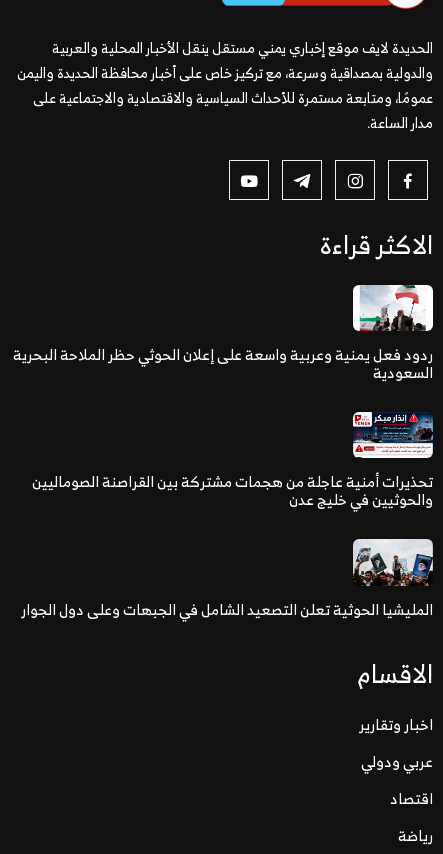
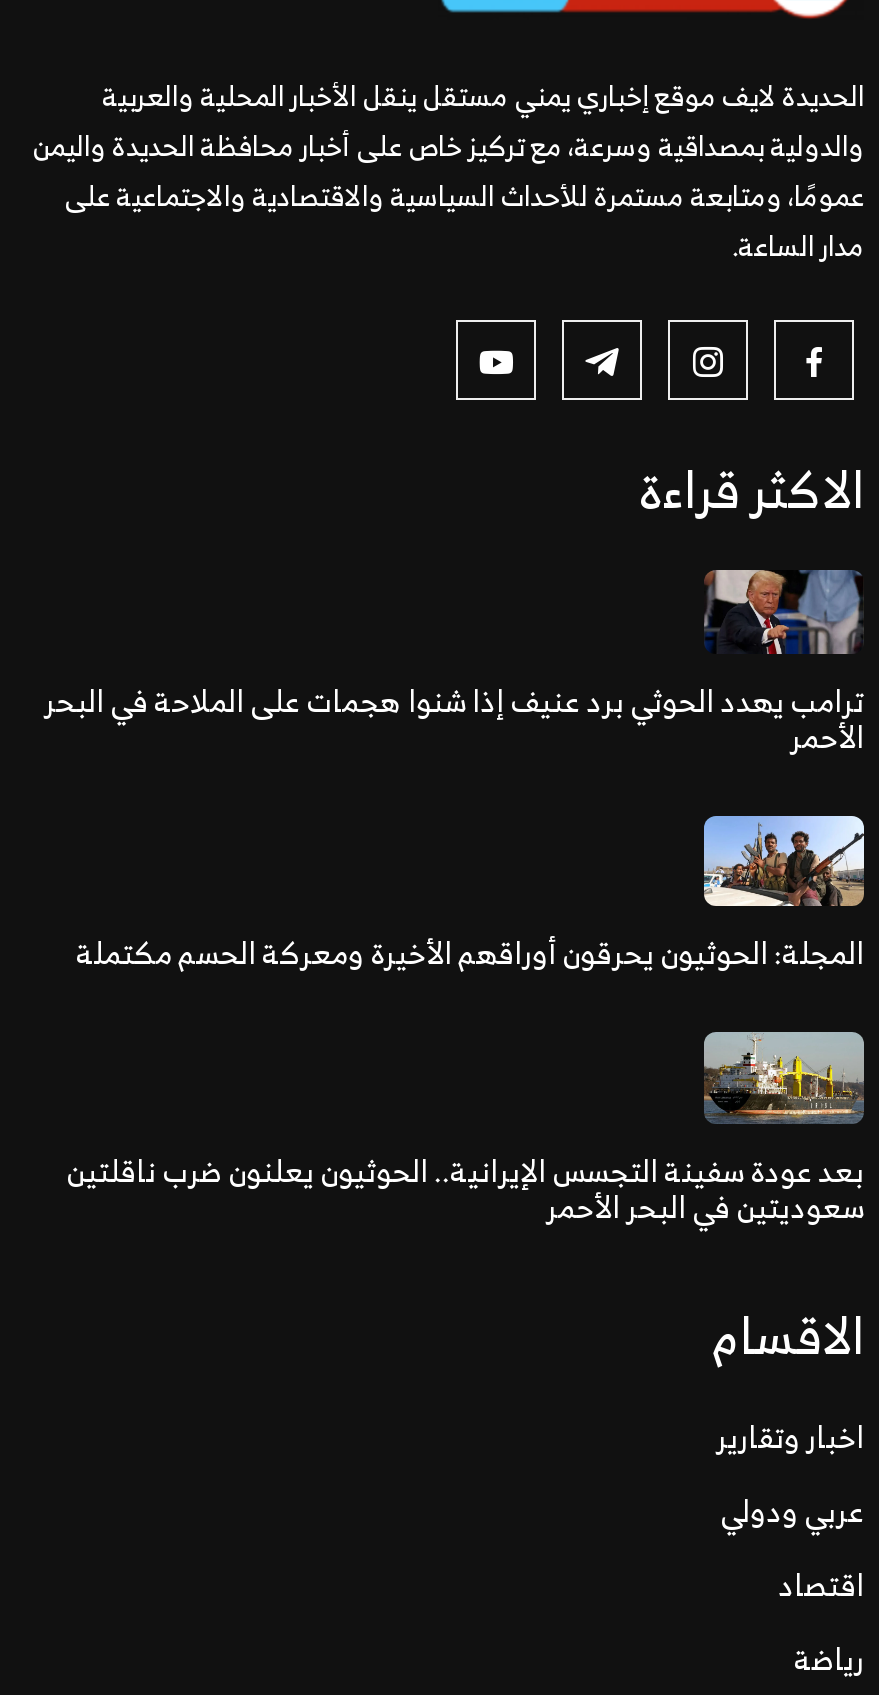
- [image]
- ردود فعل يمنية وعربية واسعة على إعلان الحوثي حظر الملاحة البحرية
- السعودية
+ [image]
+ ترامب يهدد الحوثي برد عنيف إذا شنوا هجمات على الملاحة في البحر
+ الأحمر

- [image]
- تحذيرات أمنية عاجلة من هجمات مشتركة بين القراصنة الصوماليين
- والحوثيين في خليج عدن
+ [image]
+ المجلة: الحوثيون يحرقون أوراقهم الأخيرة ومعركة الحسم مكتملة

- [image]
- المليشيا الحوثية تعلن التصعيد الشامل في الجبهات وعلى دول الجوار
+ [image]
+ بعد عودة سفينة التجسس الإيرانية.. الحوثيون يعلنون ضرب ناقلتين
+ سعوديتين في البحر الأحمر
